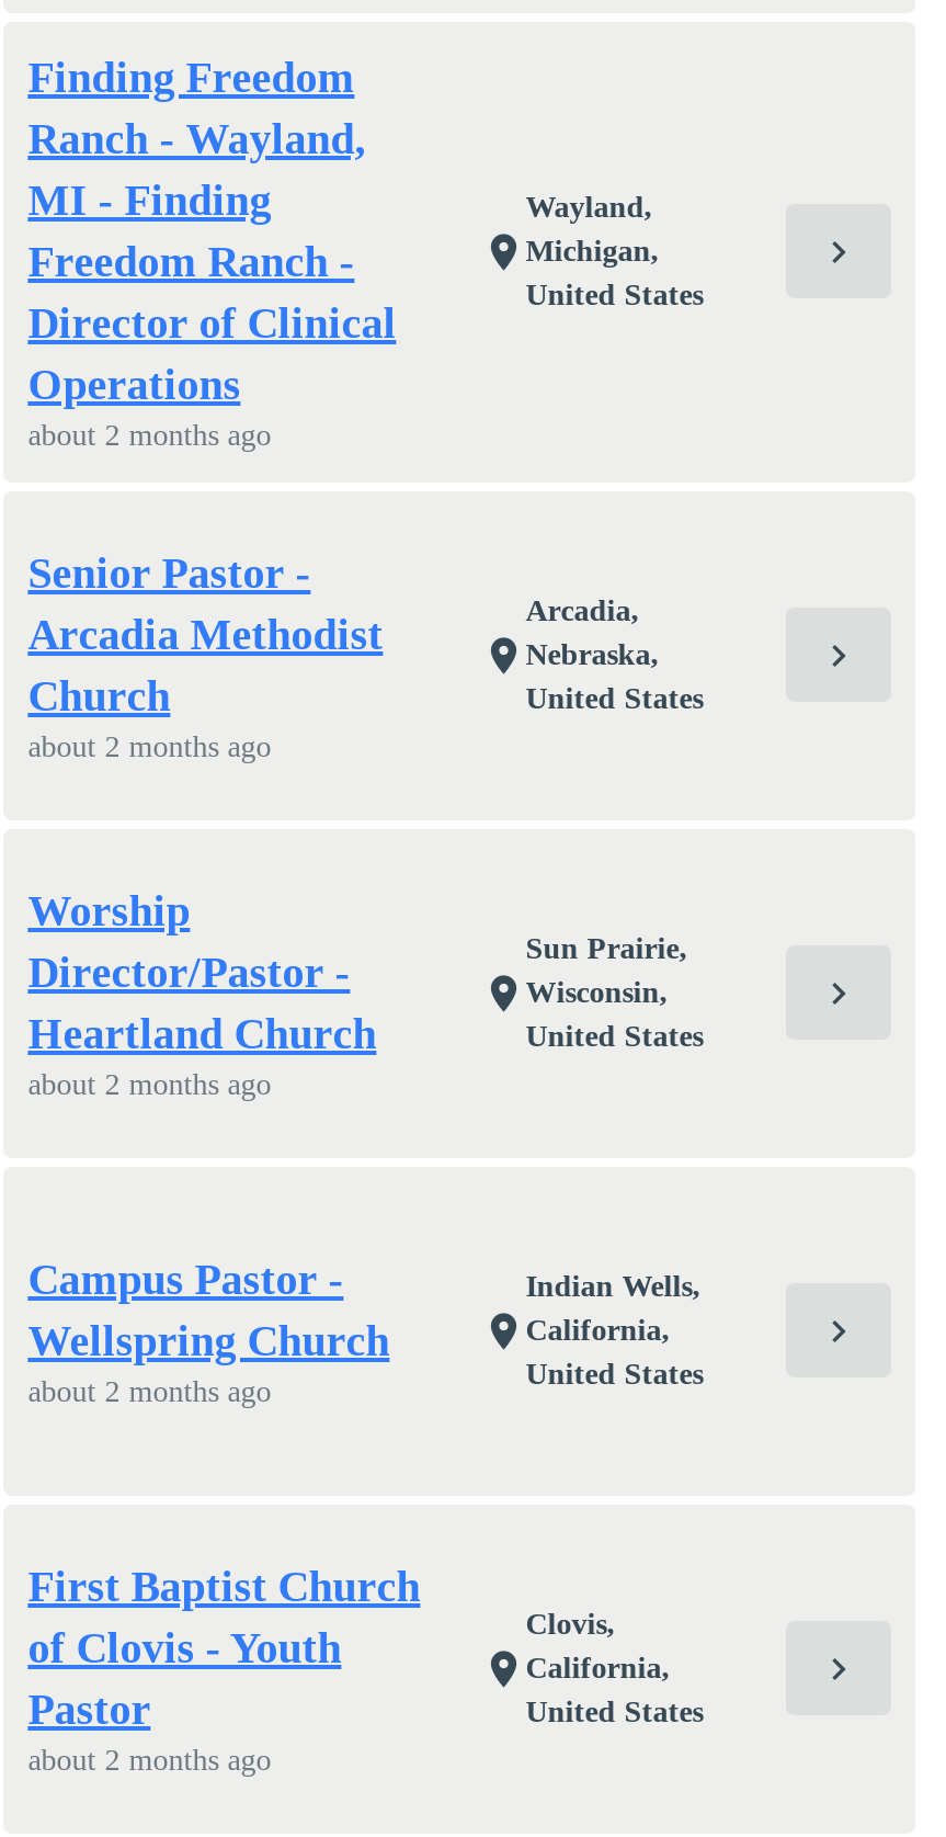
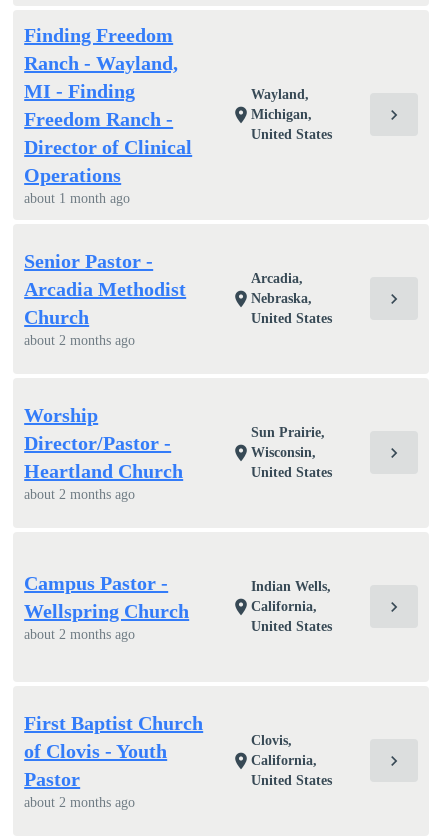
- about 2 months ago
+ about 1 month ago
